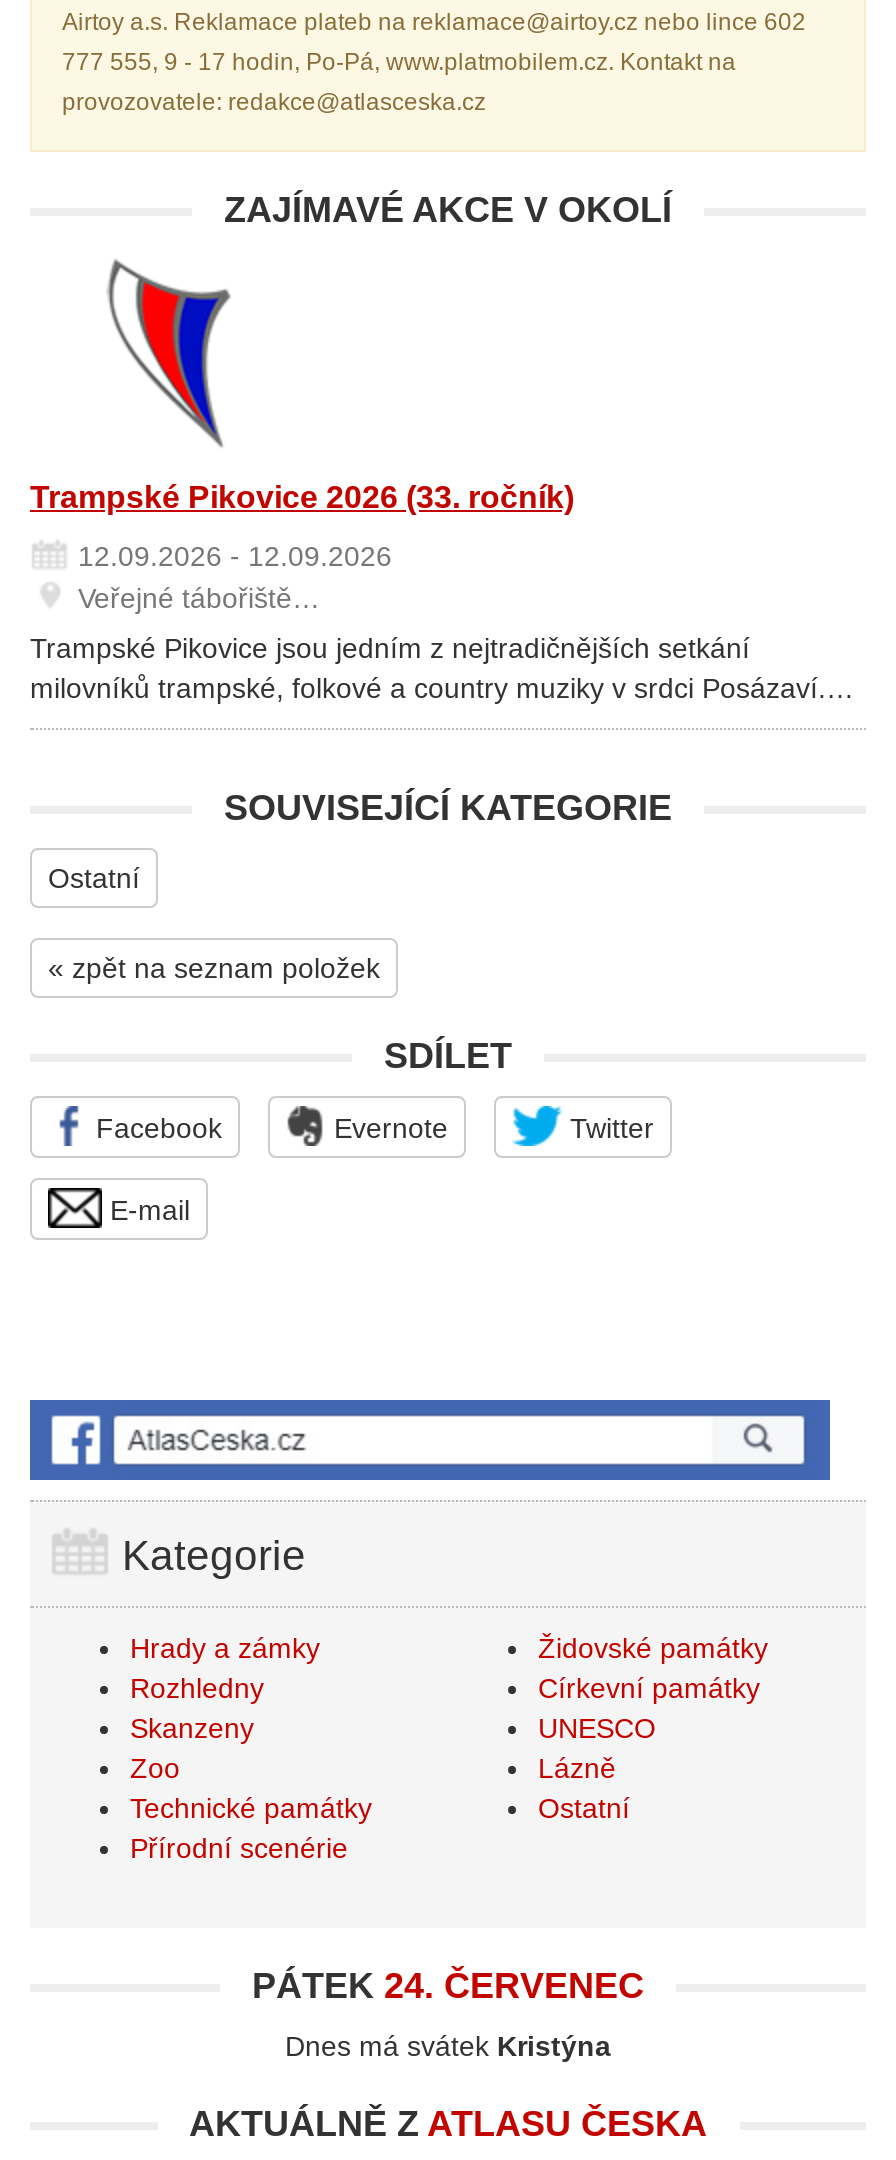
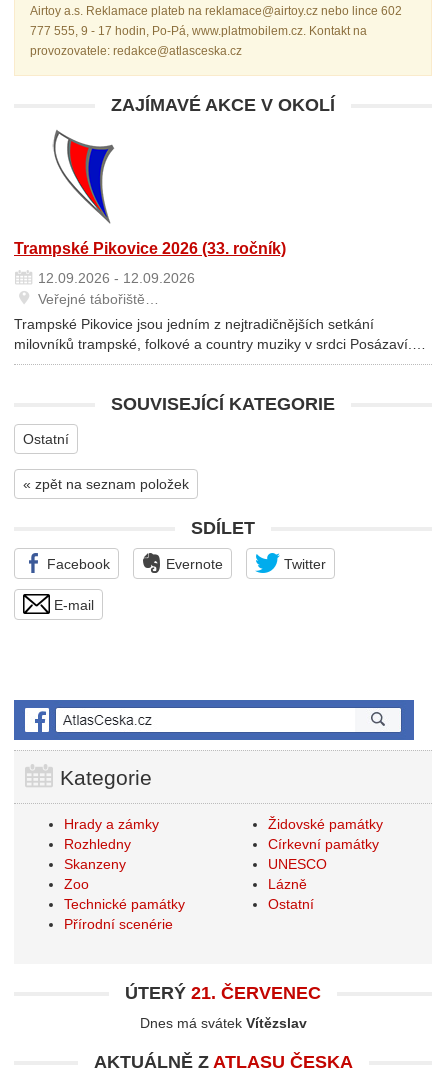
- PÁTEK 24. ČERVENEC
+ ÚTERÝ 21. ČERVENEC

- Dnes má svátek Kristýna
+ Dnes má svátek Vítězslav
